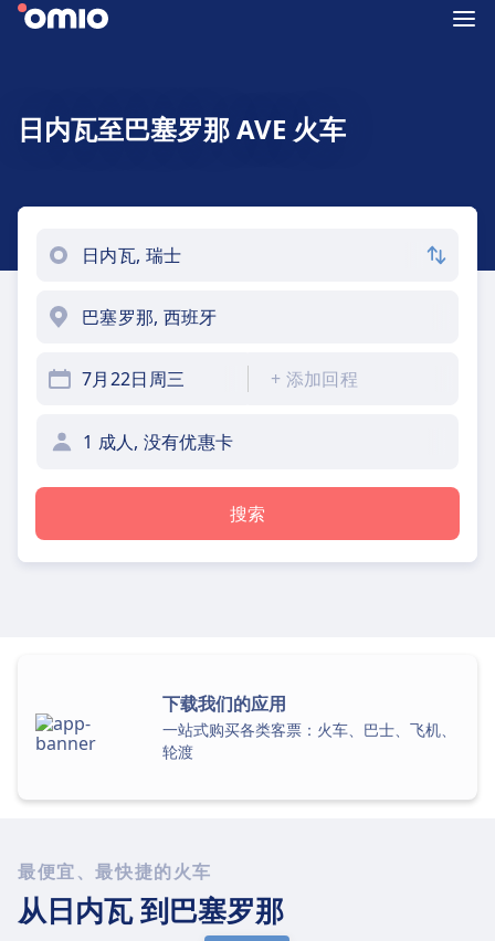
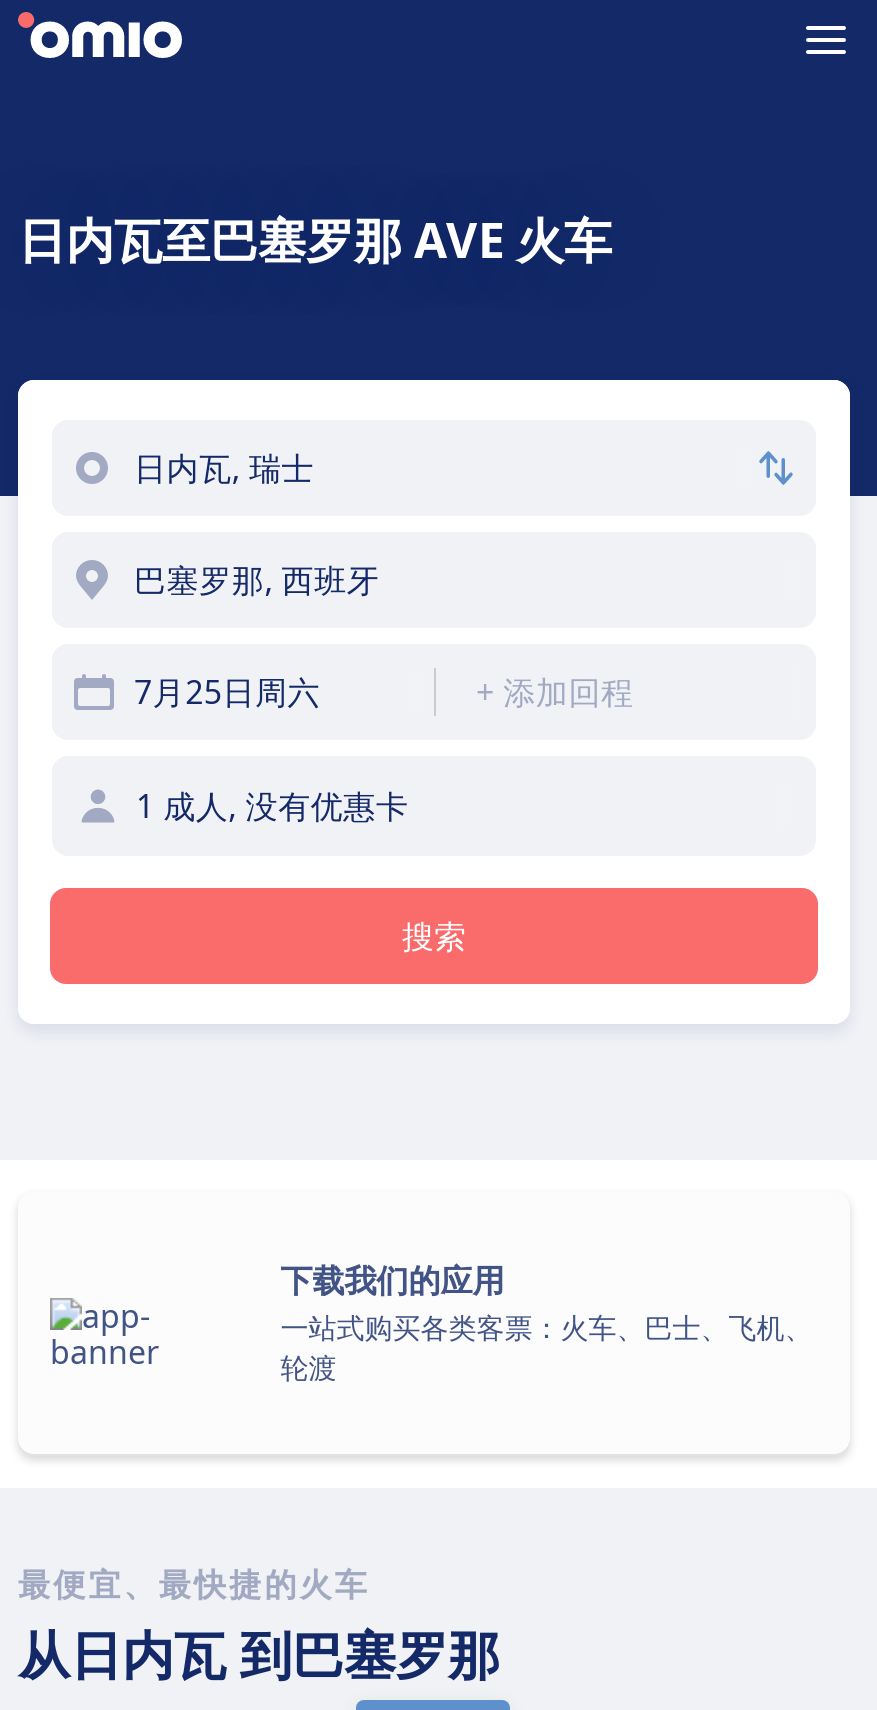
- 7月22日周三
+ 7月25日周六
